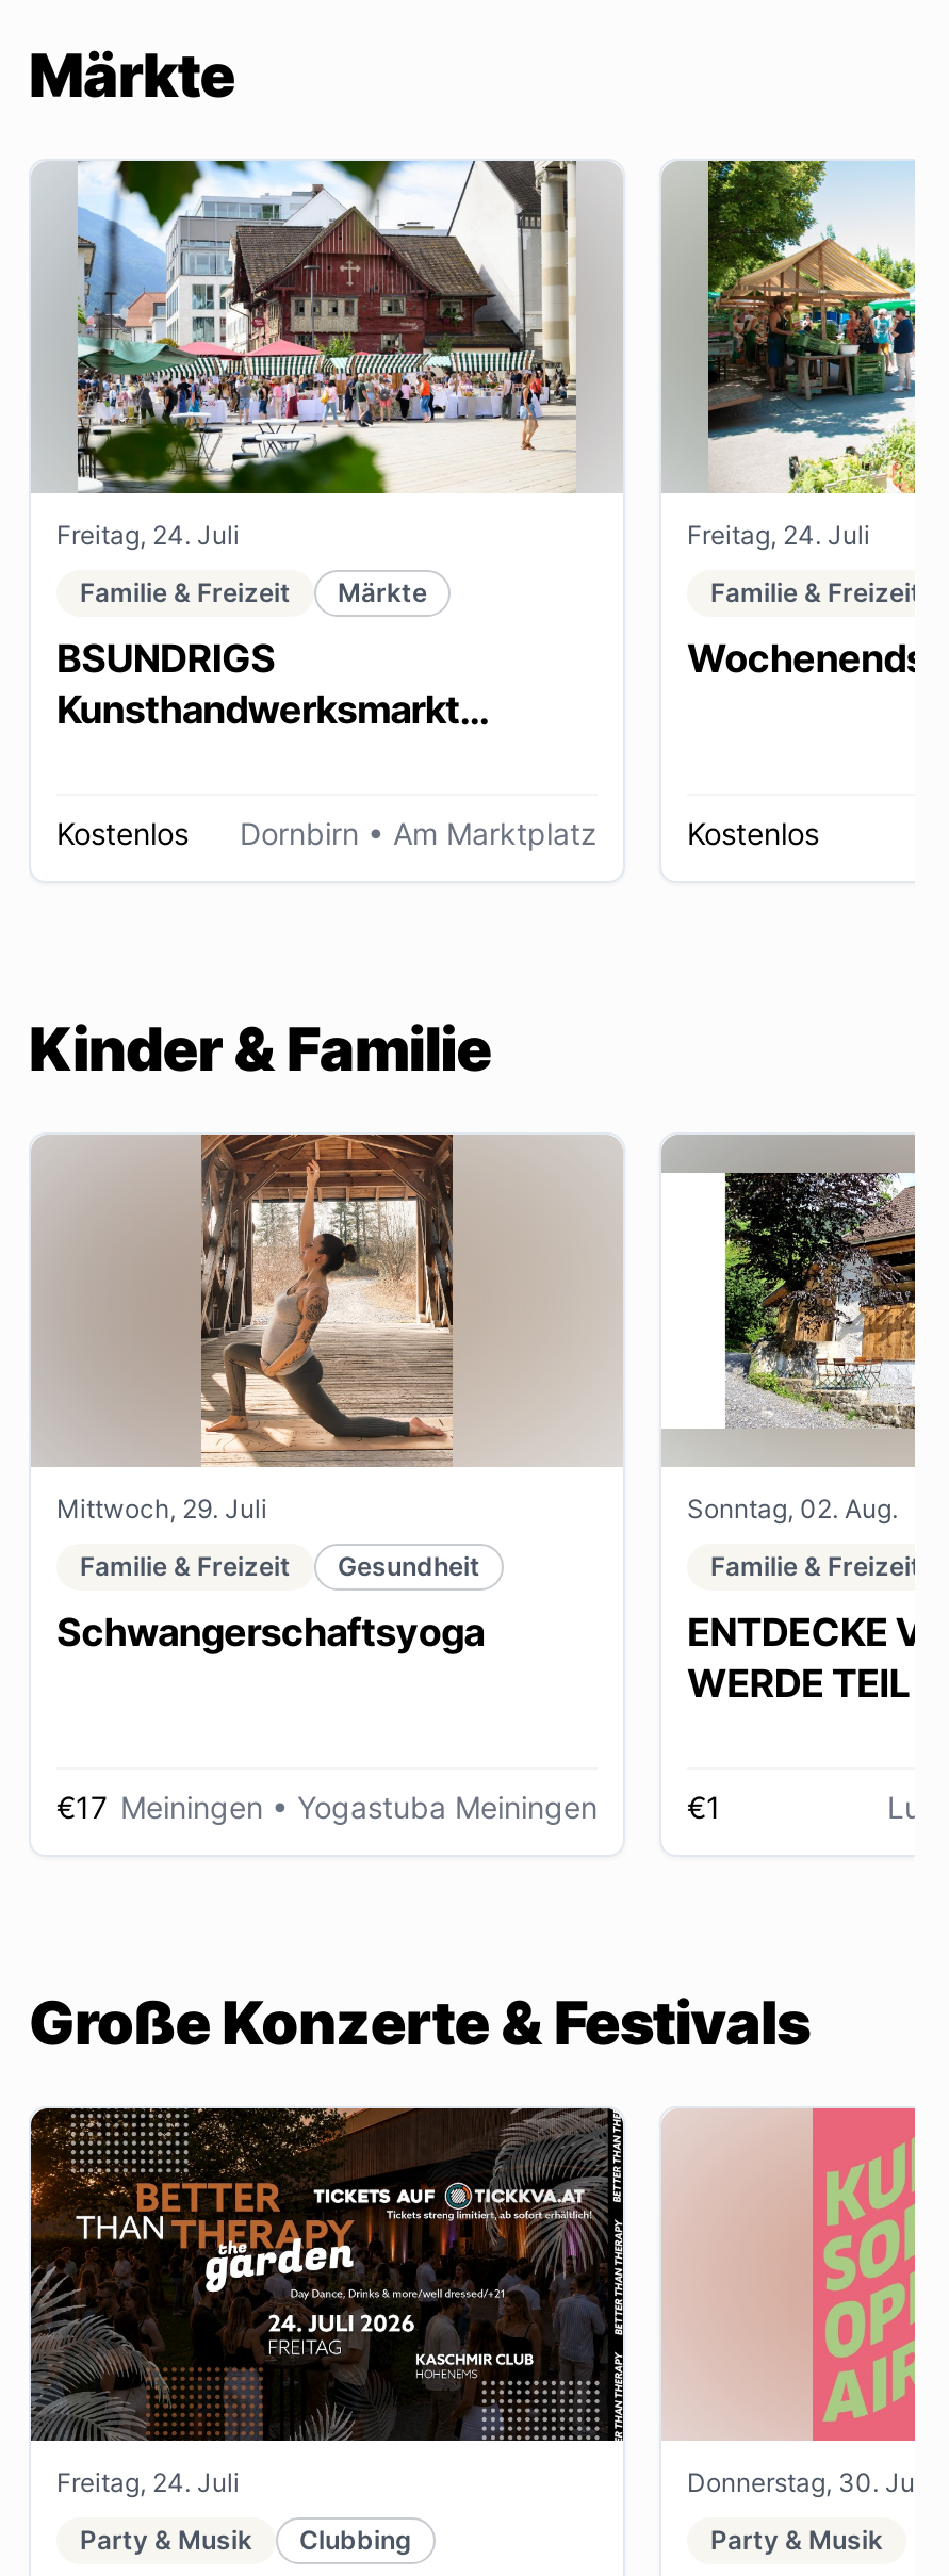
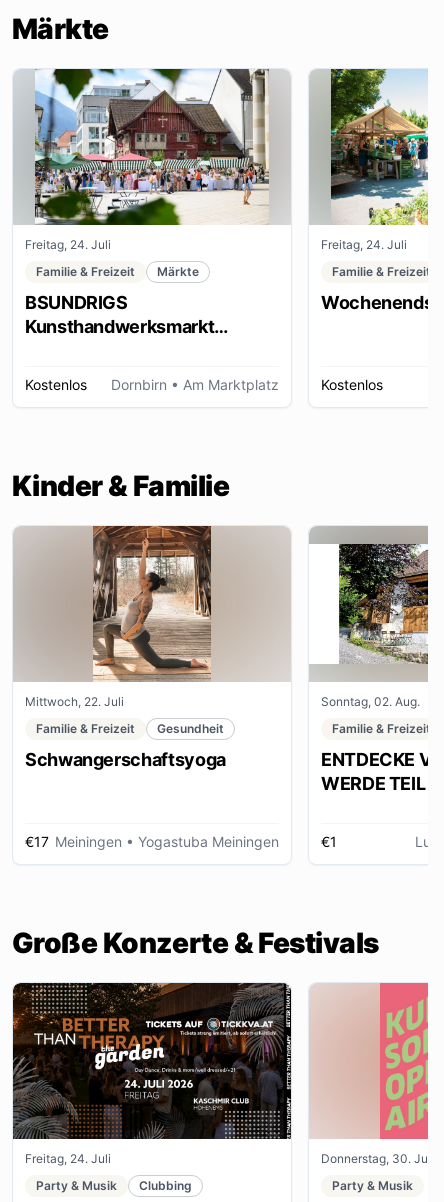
- Mittwoch, 29. Juli
+ Mittwoch, 22. Juli
